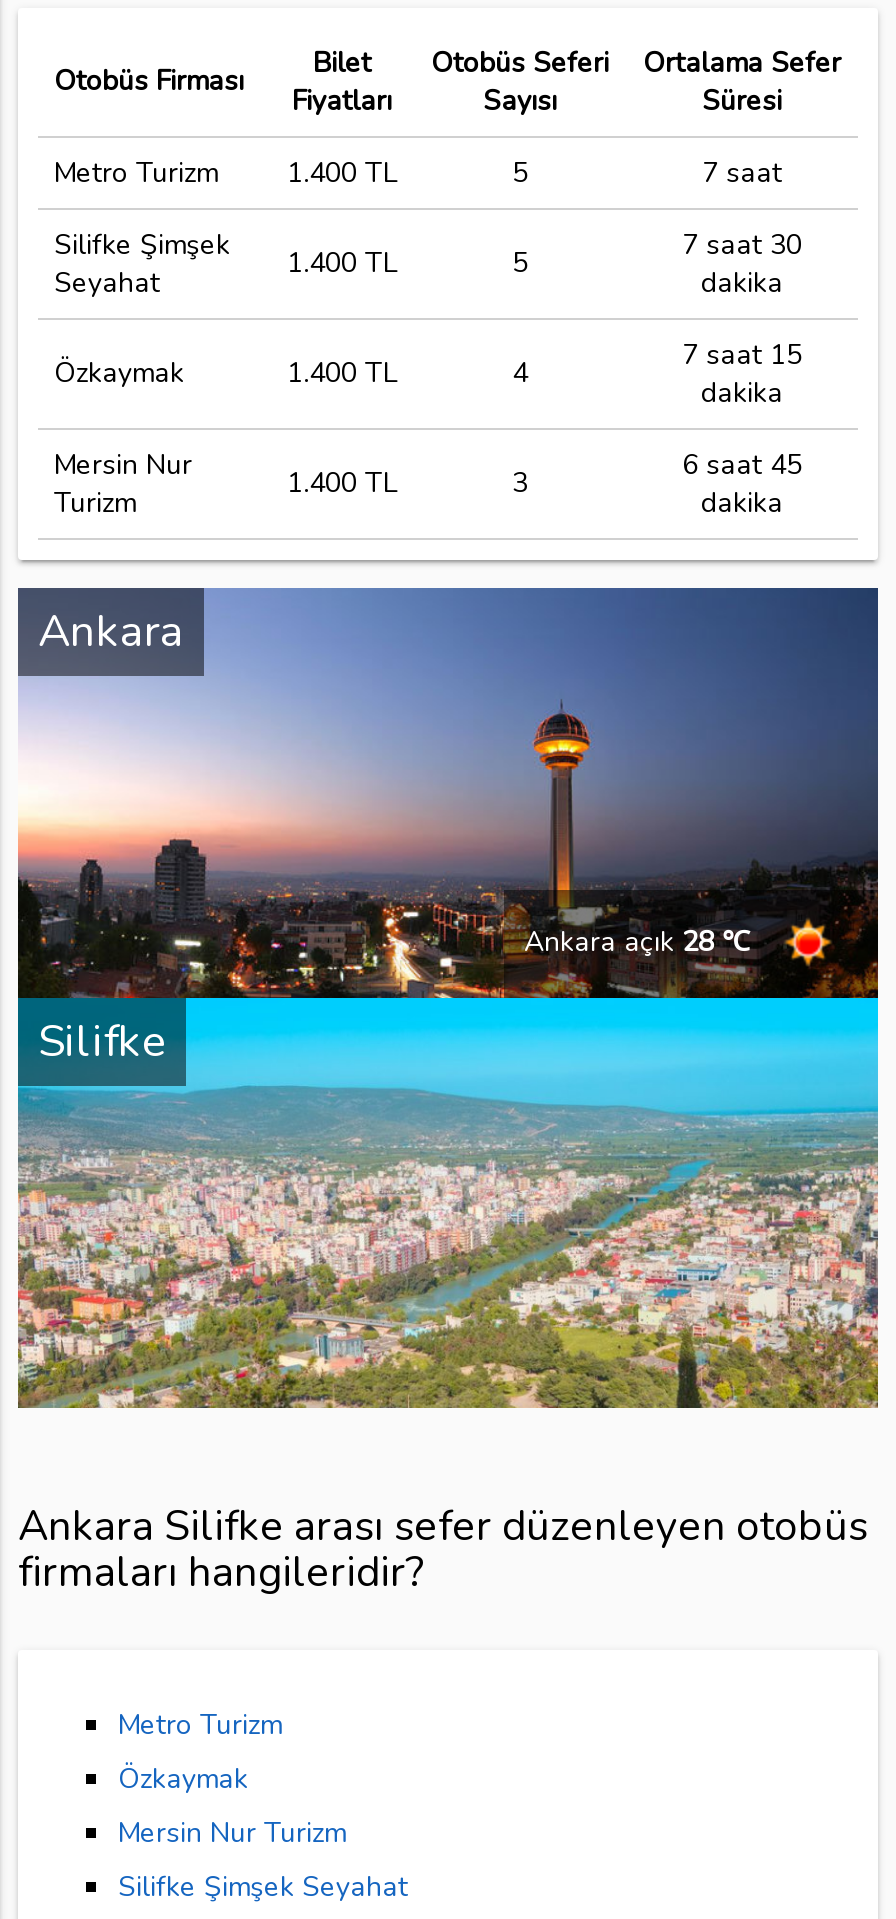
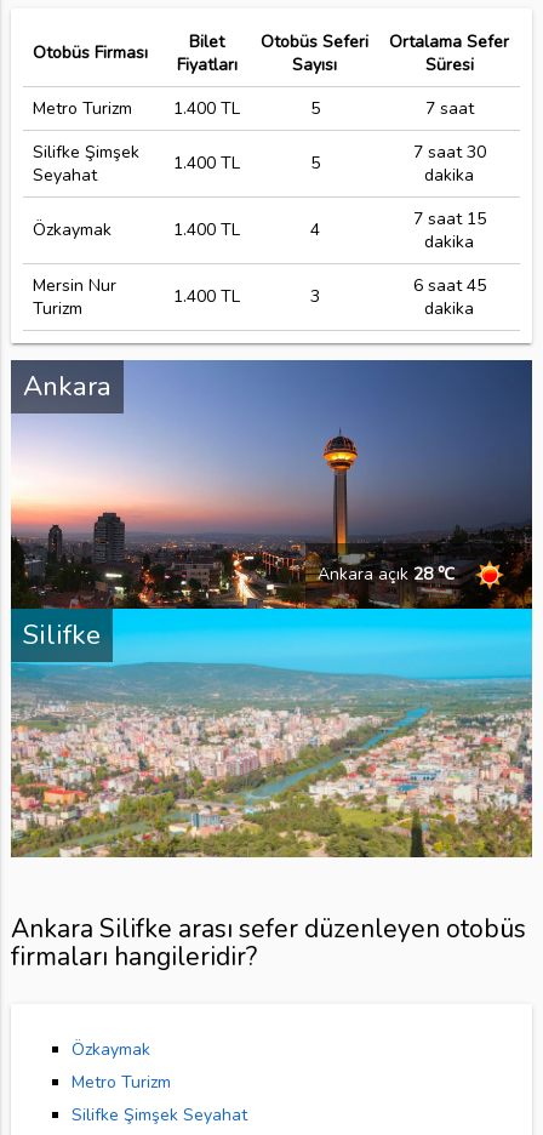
- Metro Turizm

- Mersin Nur Turizm
+ Metro Turizm
